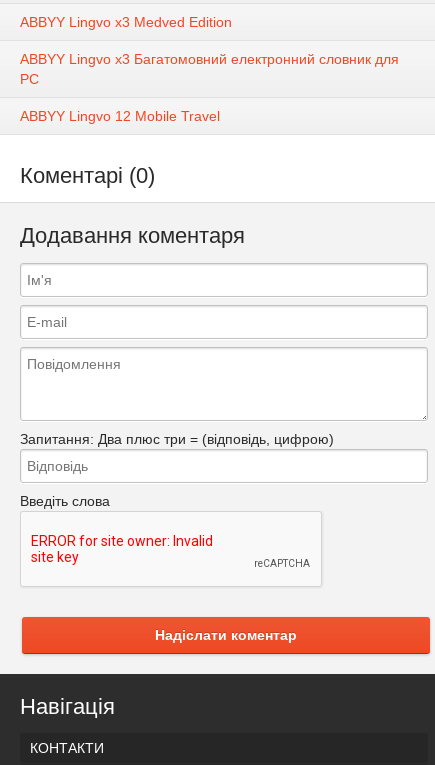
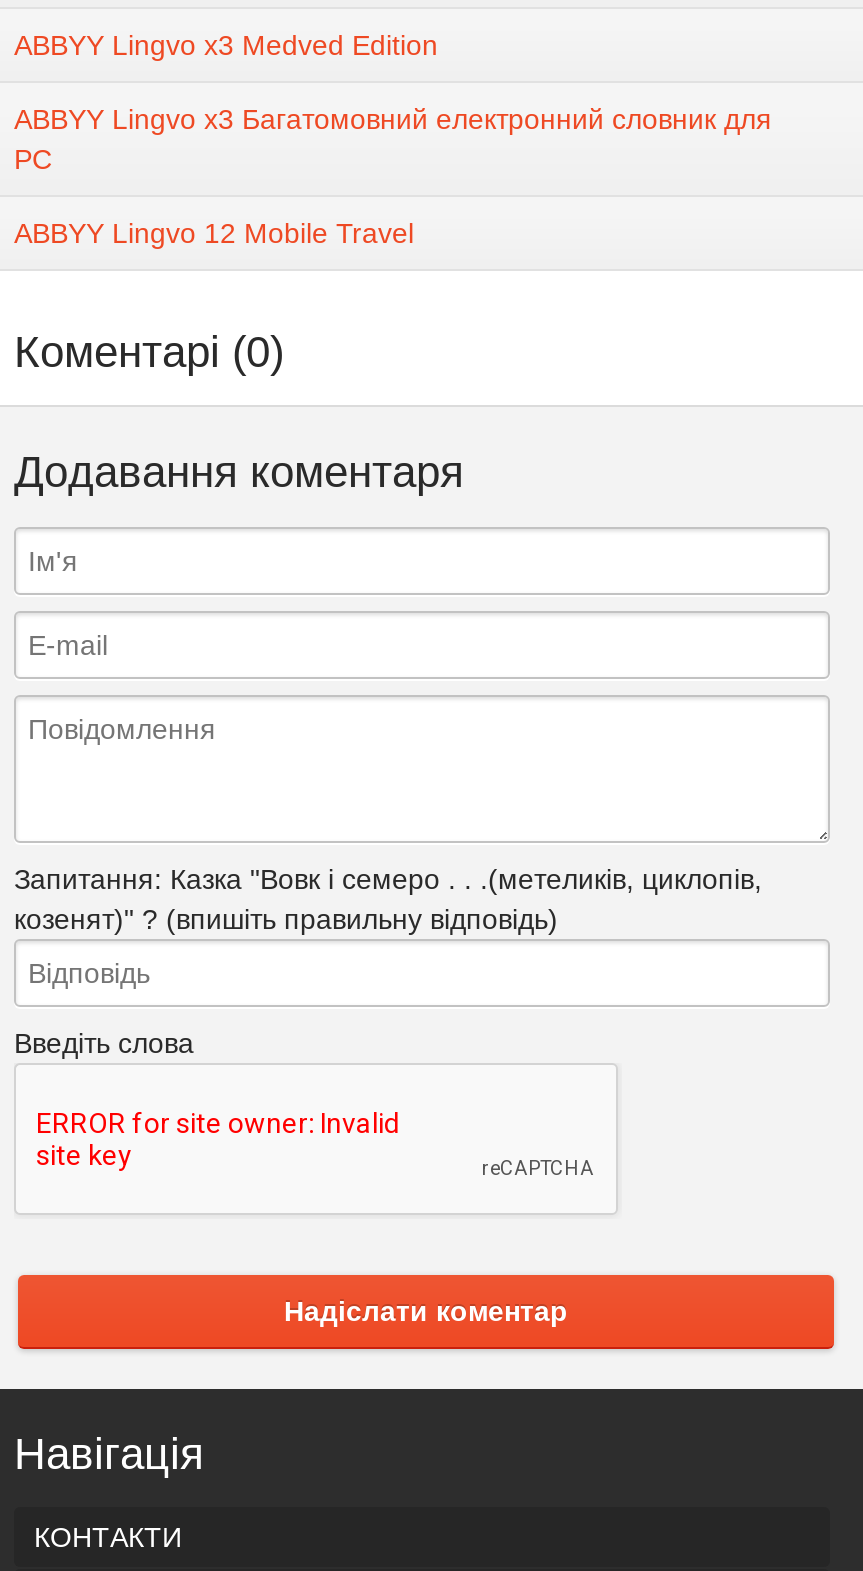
- Запитання: Два плюс три = (відповідь, цифрою)
+ Запитання: Казка "Вовк і семеро . . .(метеликів, циклопів,
+ козенят)" ? (впишіть правильну відповідь)
